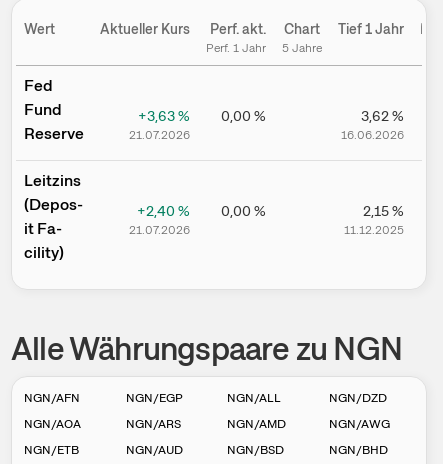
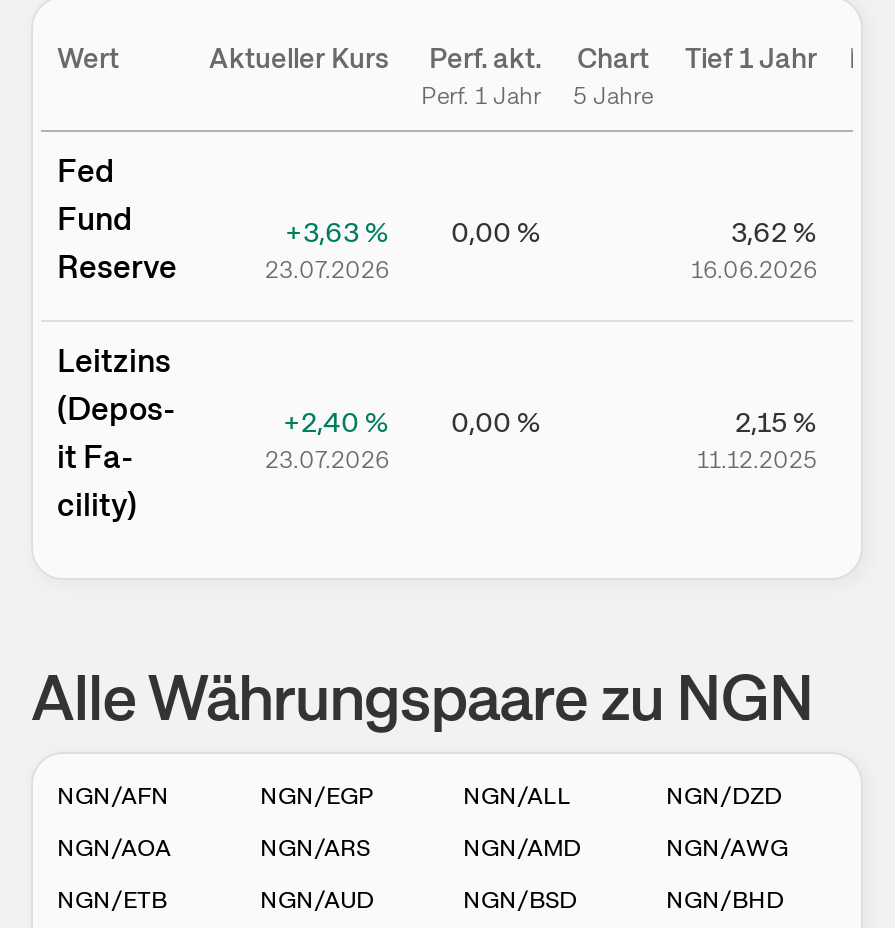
- 21.07.2026
+ 23.07.2026

- 21.07.2026
+ 23.07.2026
